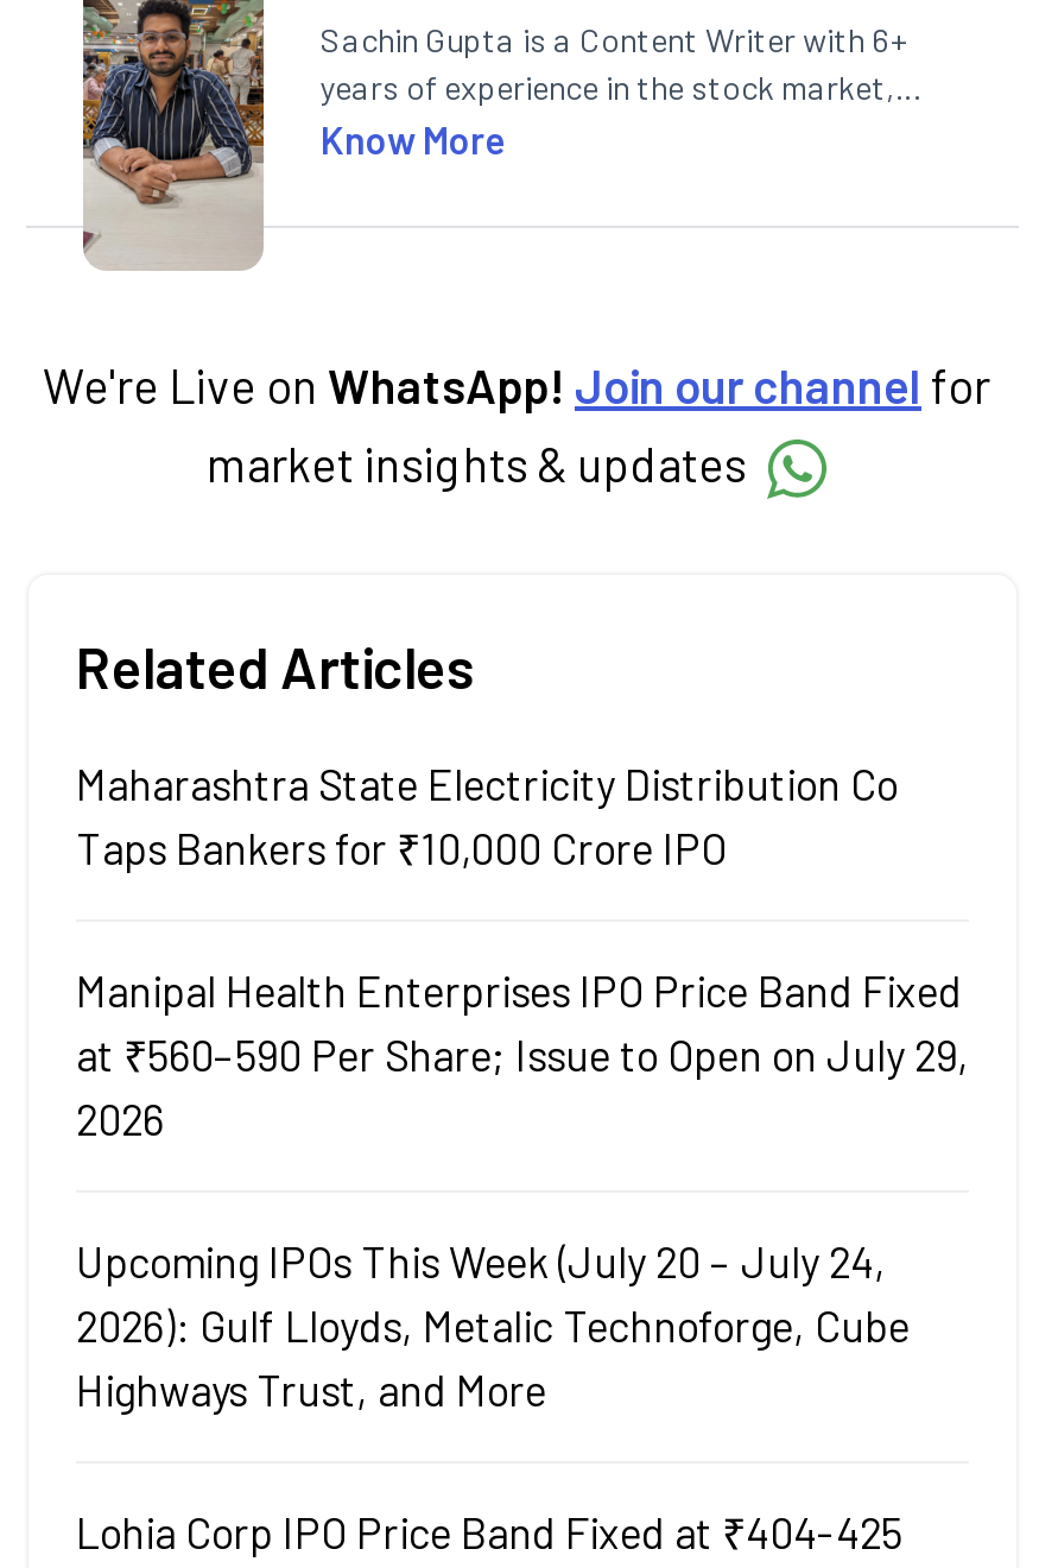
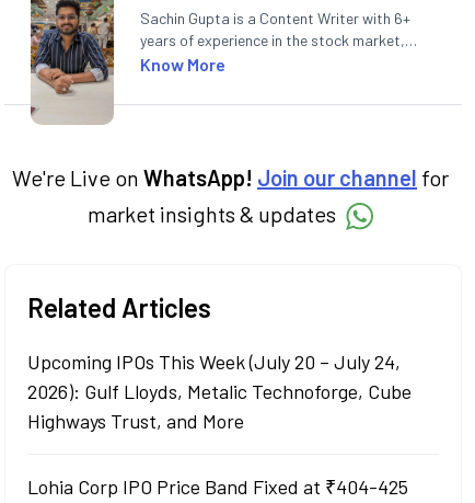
- Maharashtra State Electricity Distribution Co
- Taps Bankers for ₹10,000 Crore IPO
- Manipal Health Enterprises IPO Price Band Fixed
- at ₹560–590 Per Share; Issue to Open on July 29,
- 2026
